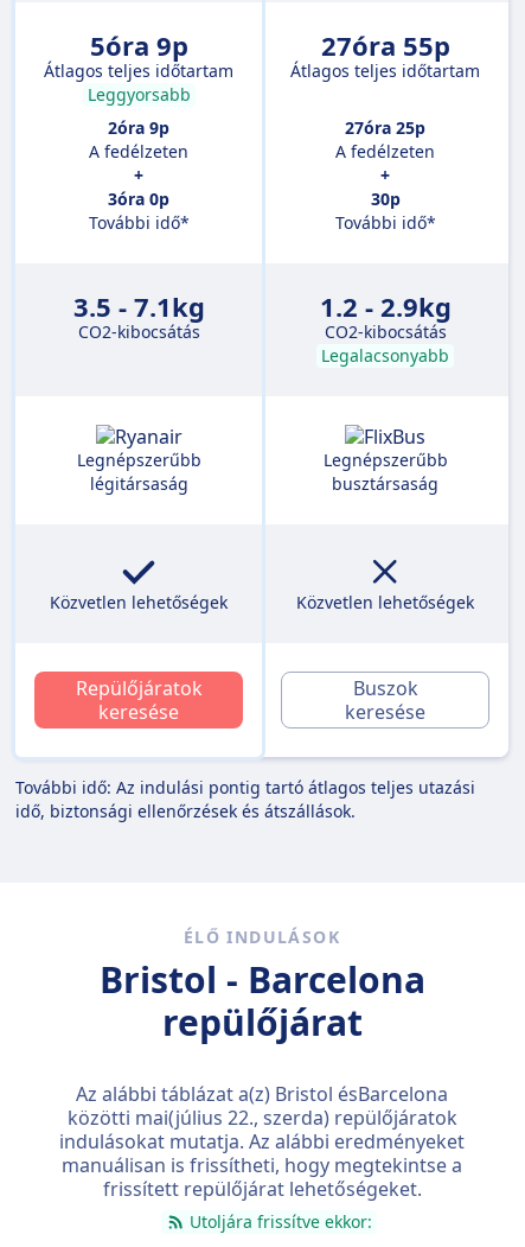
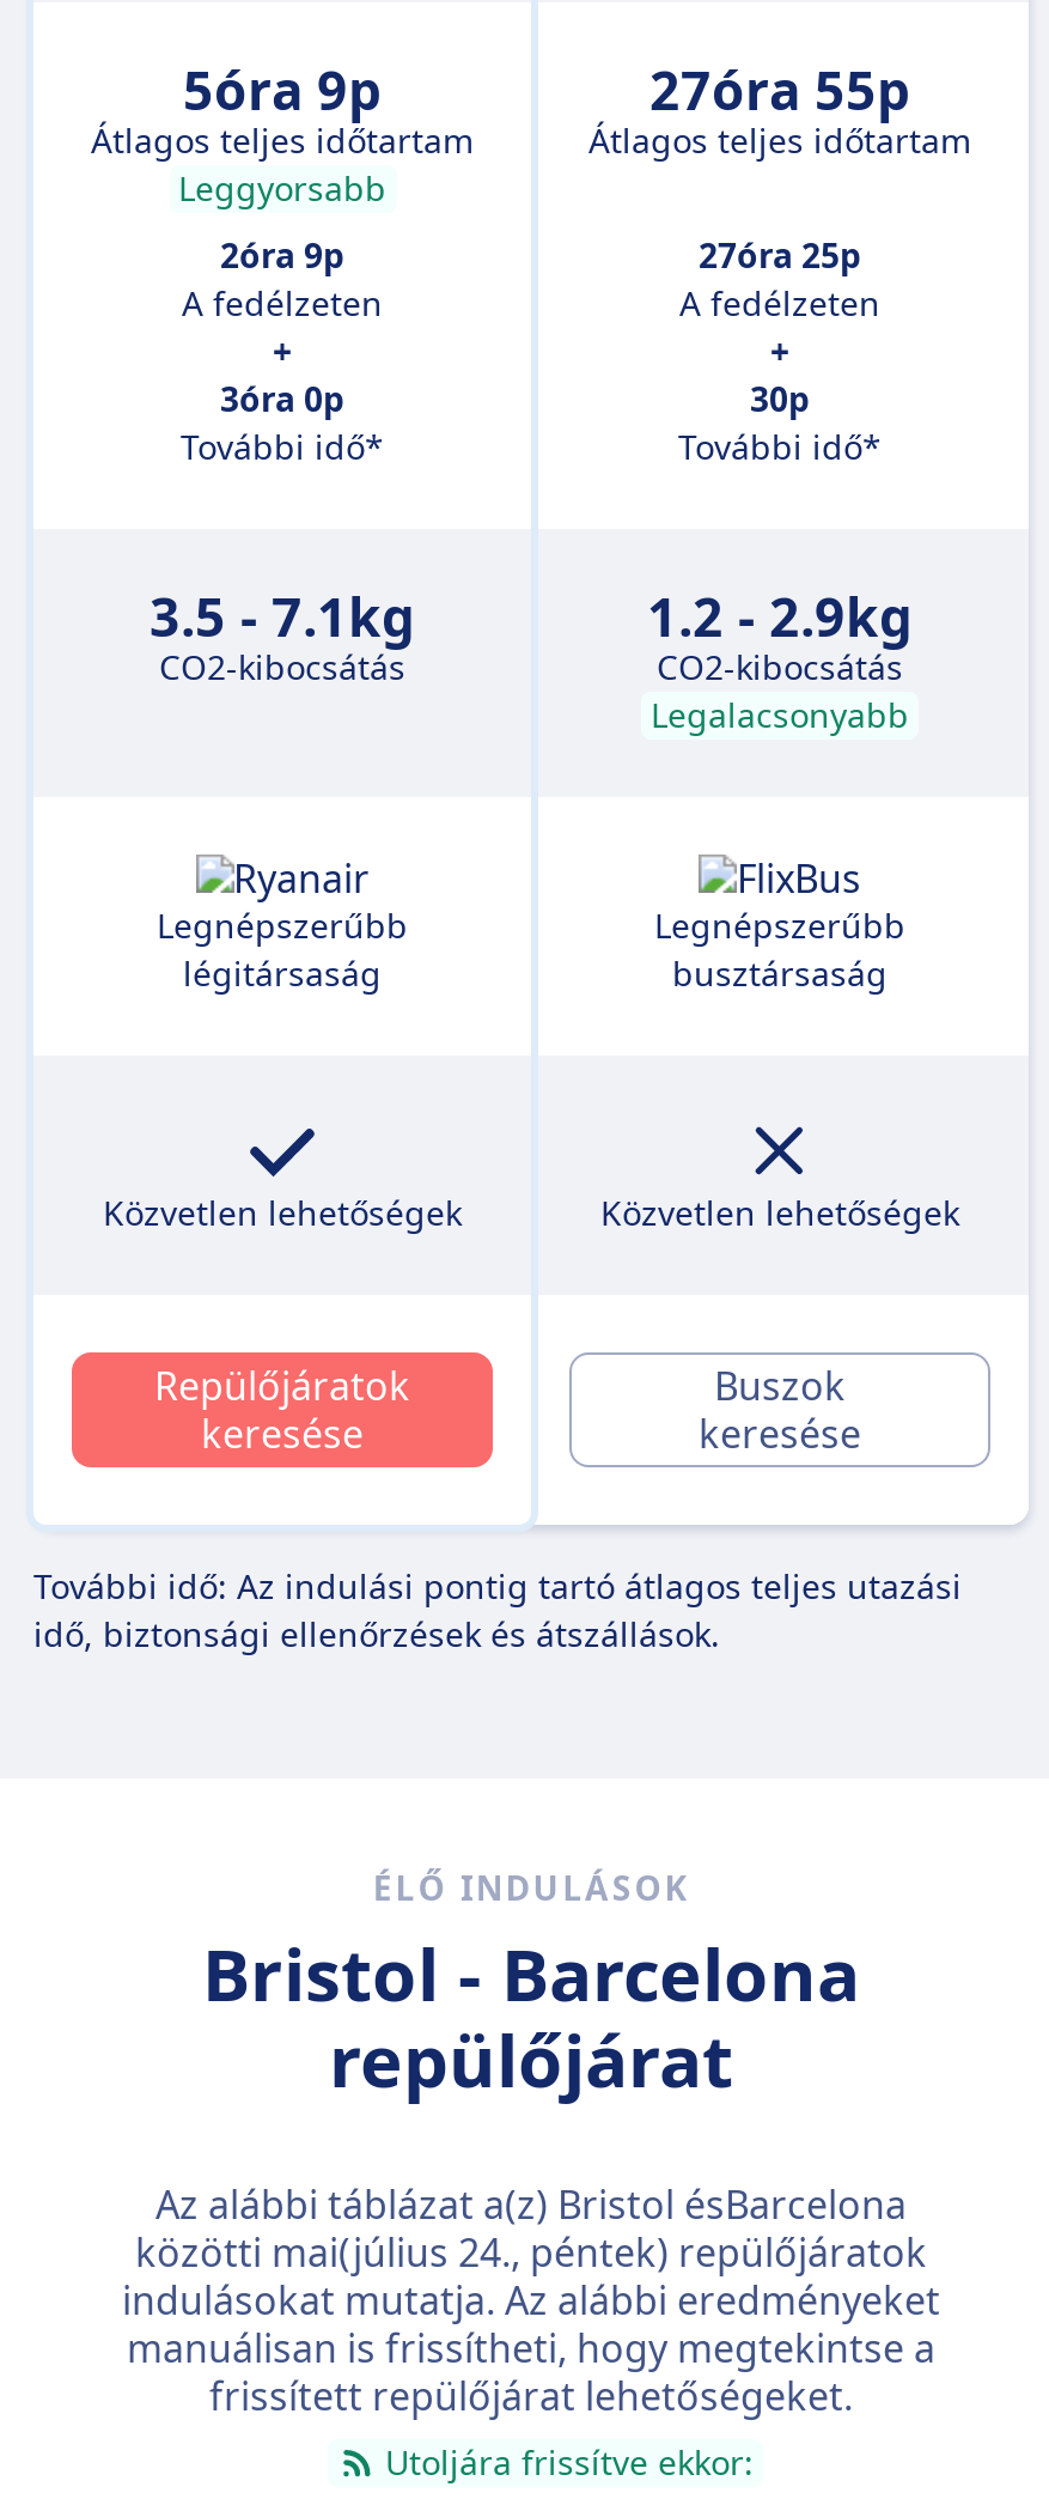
- közötti mai(július 22., szerda) repülőjáratok
+ közötti mai(július 24., péntek) repülőjáratok
